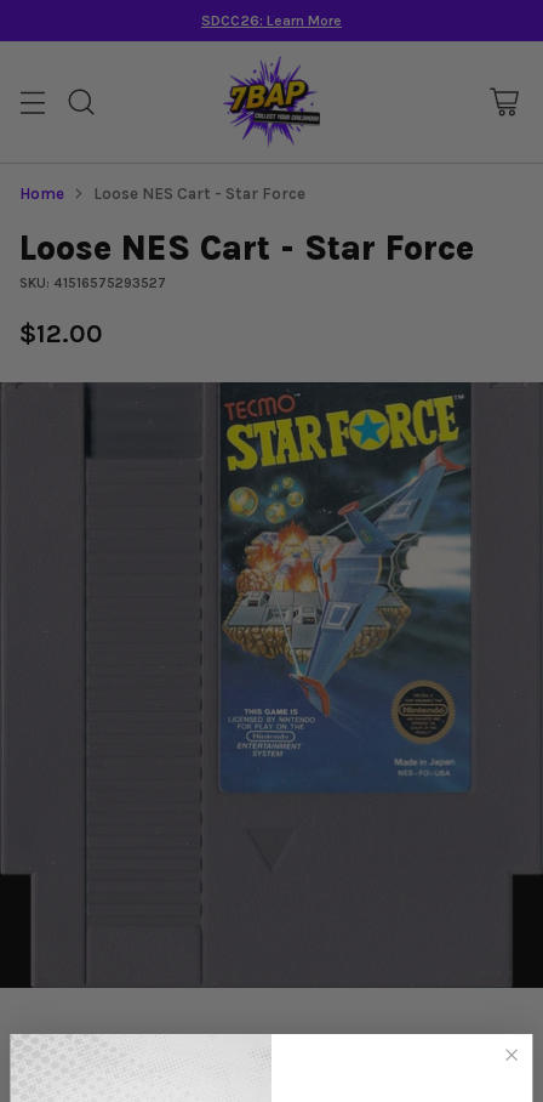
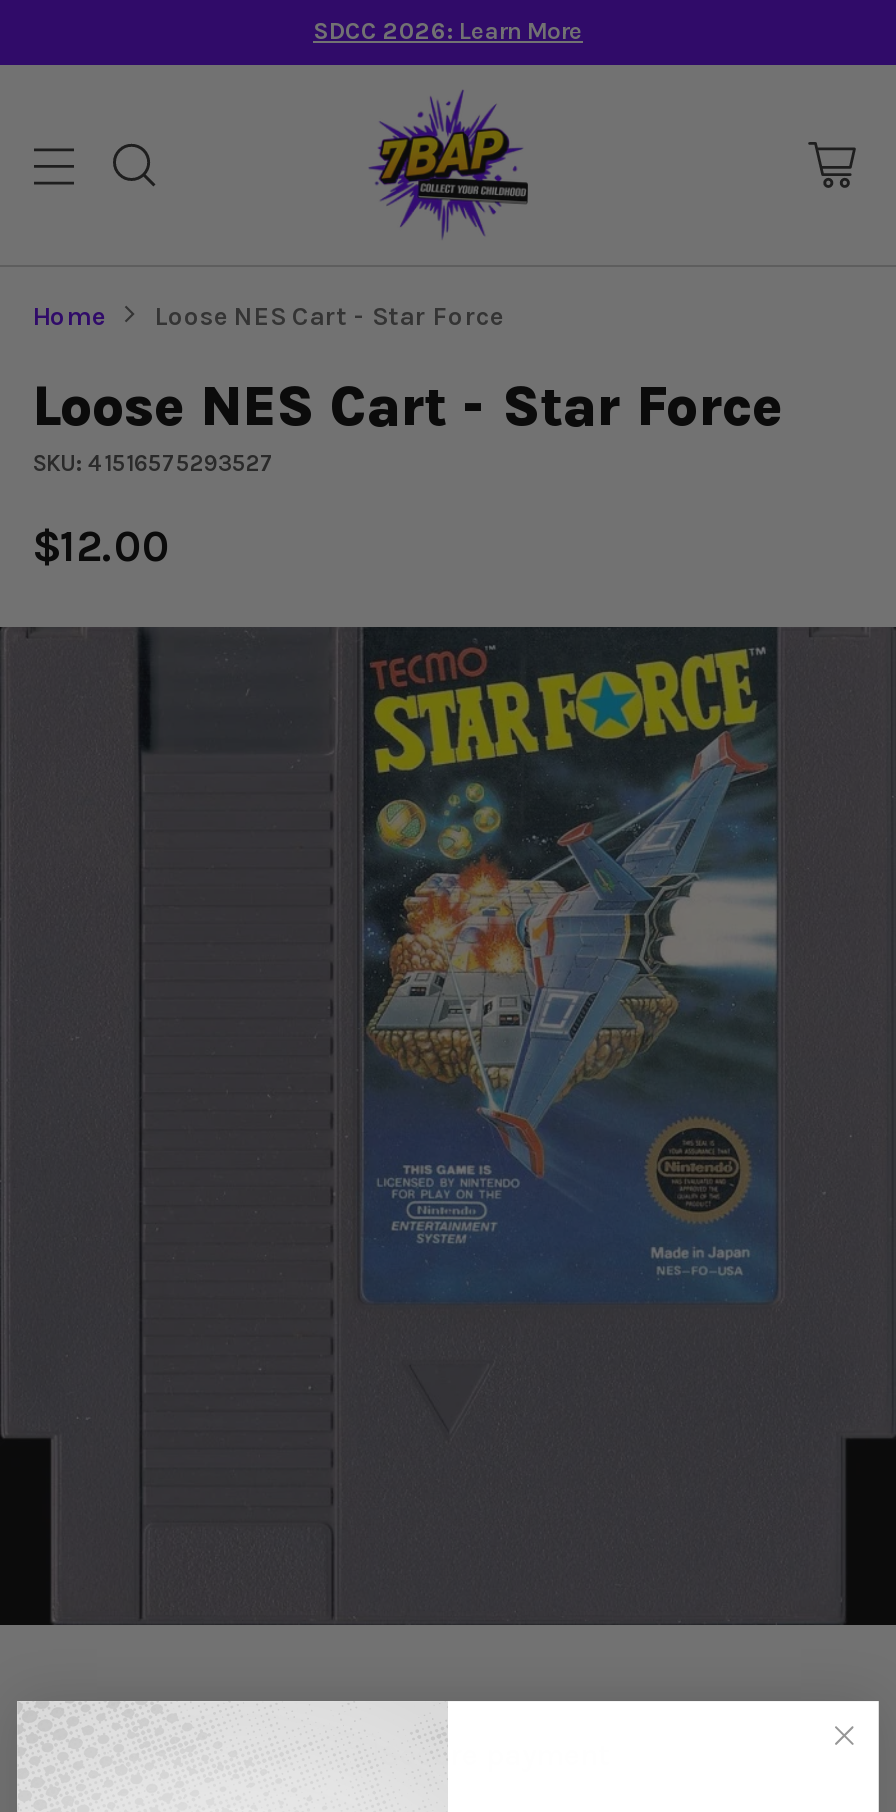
- SDCC26: Learn More
+ SDCC 2026: Learn More
